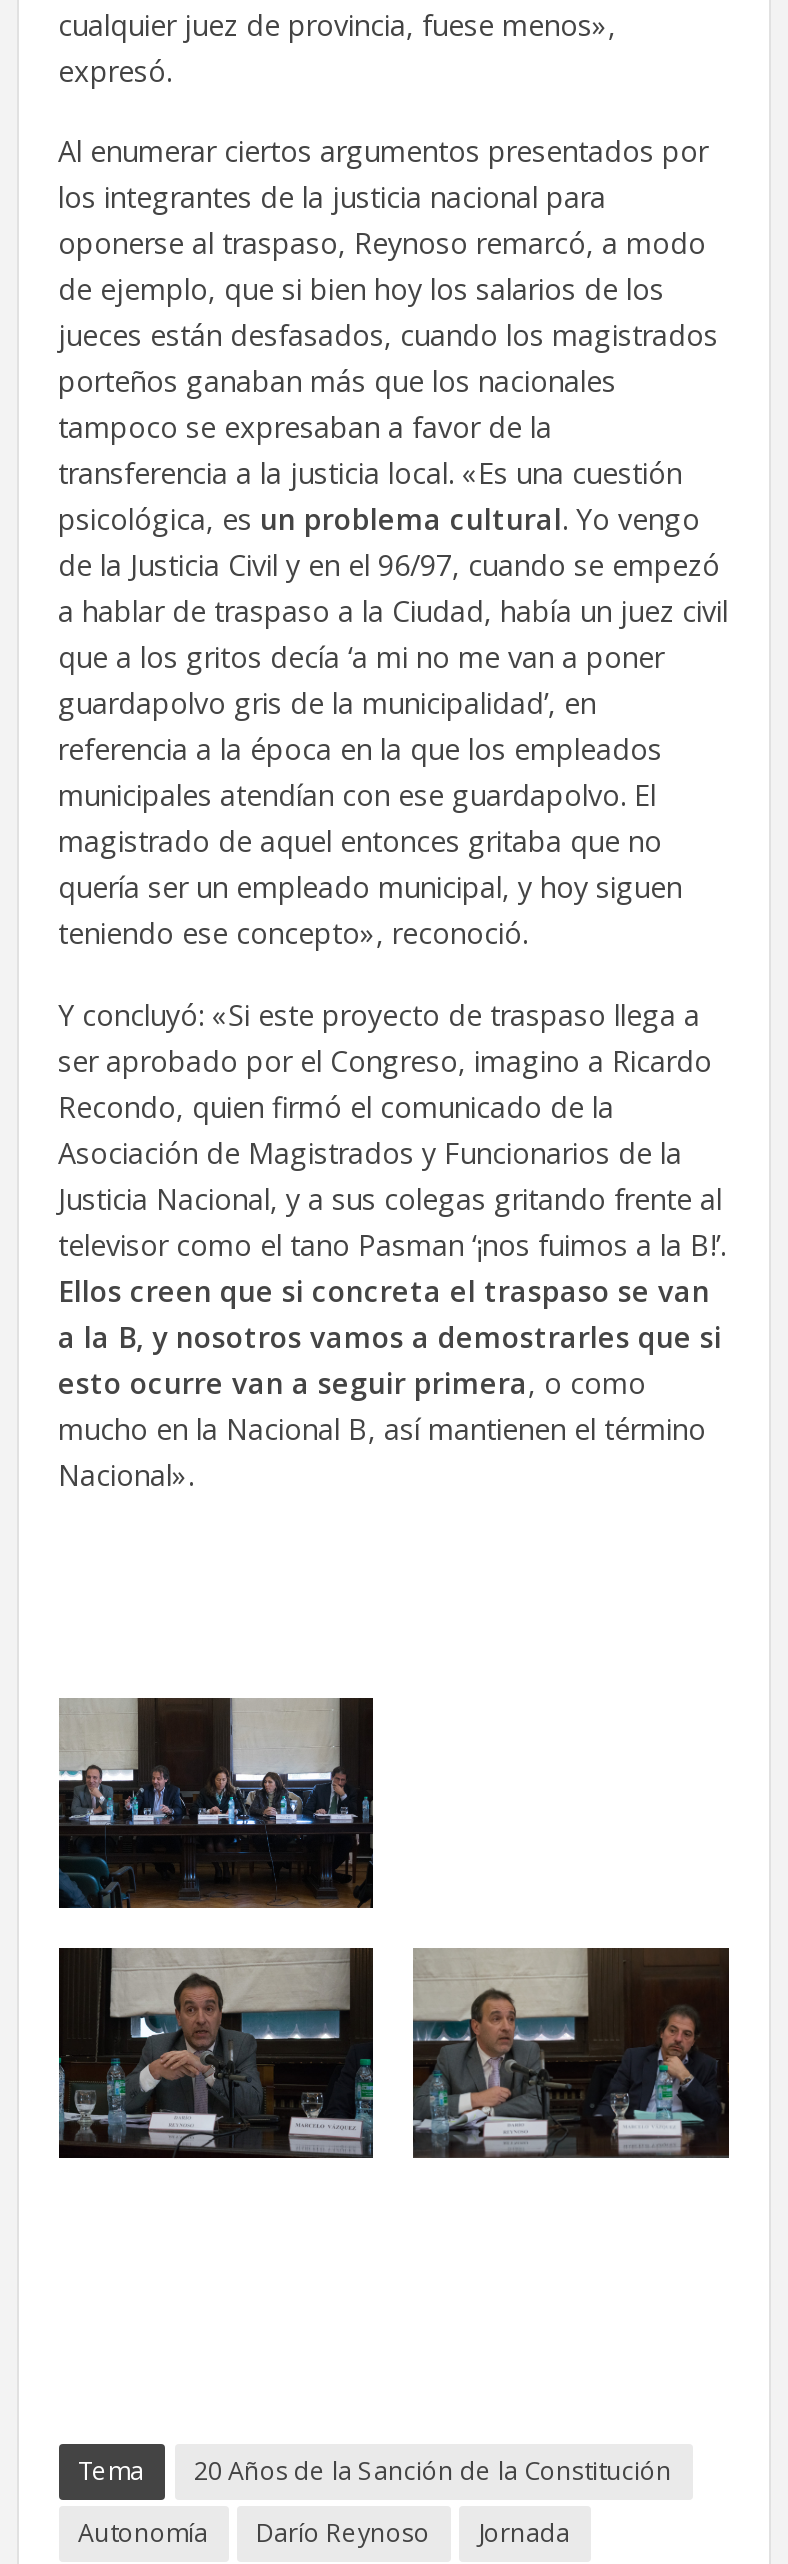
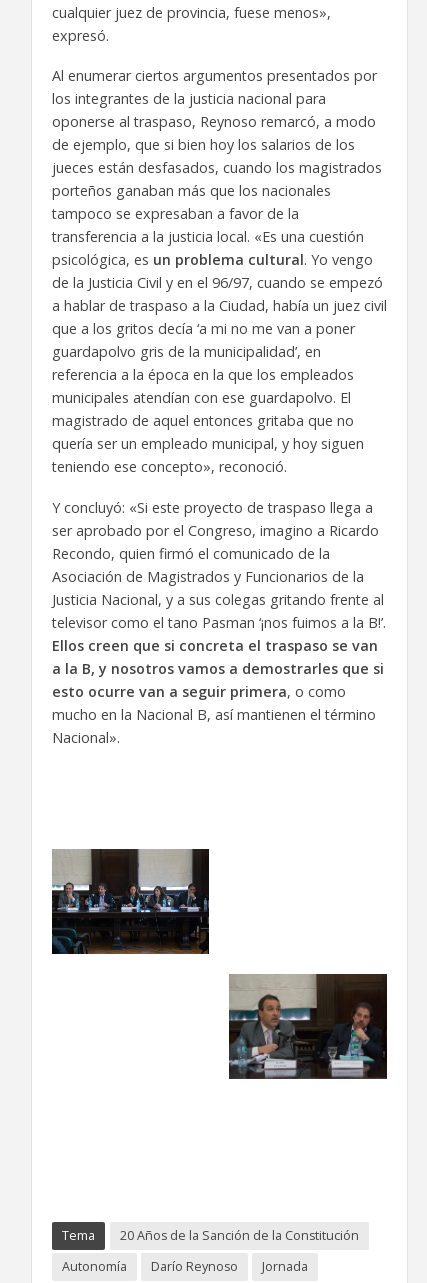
- [image]
